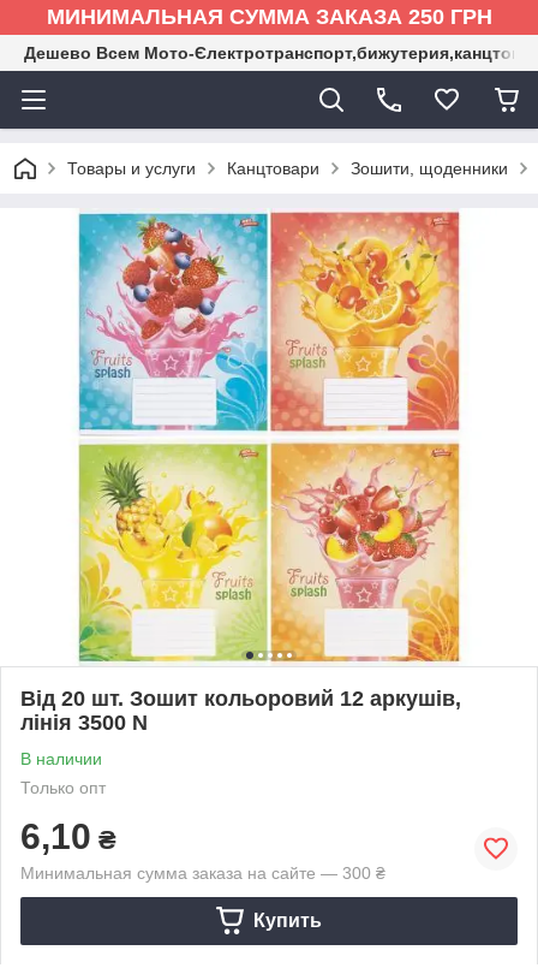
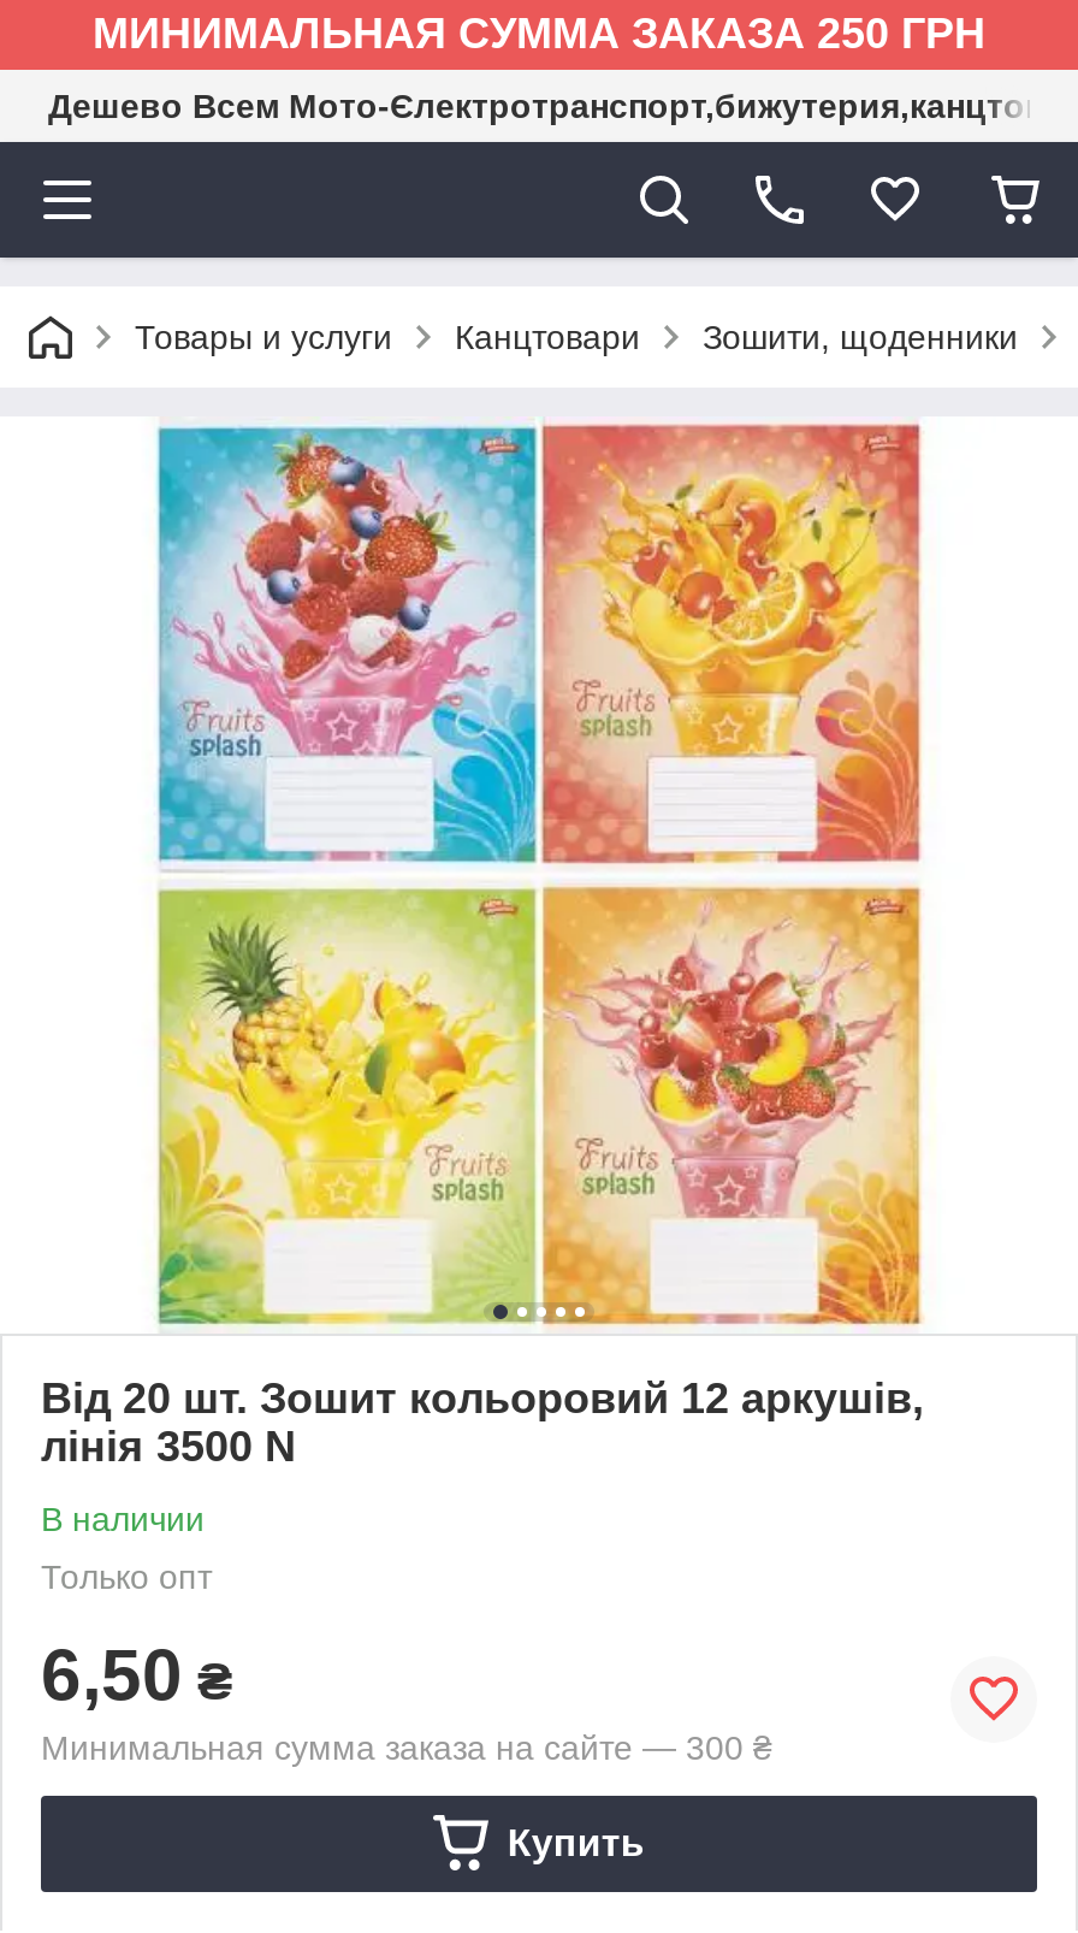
- 6,10 ₴
+ 6,50 ₴
